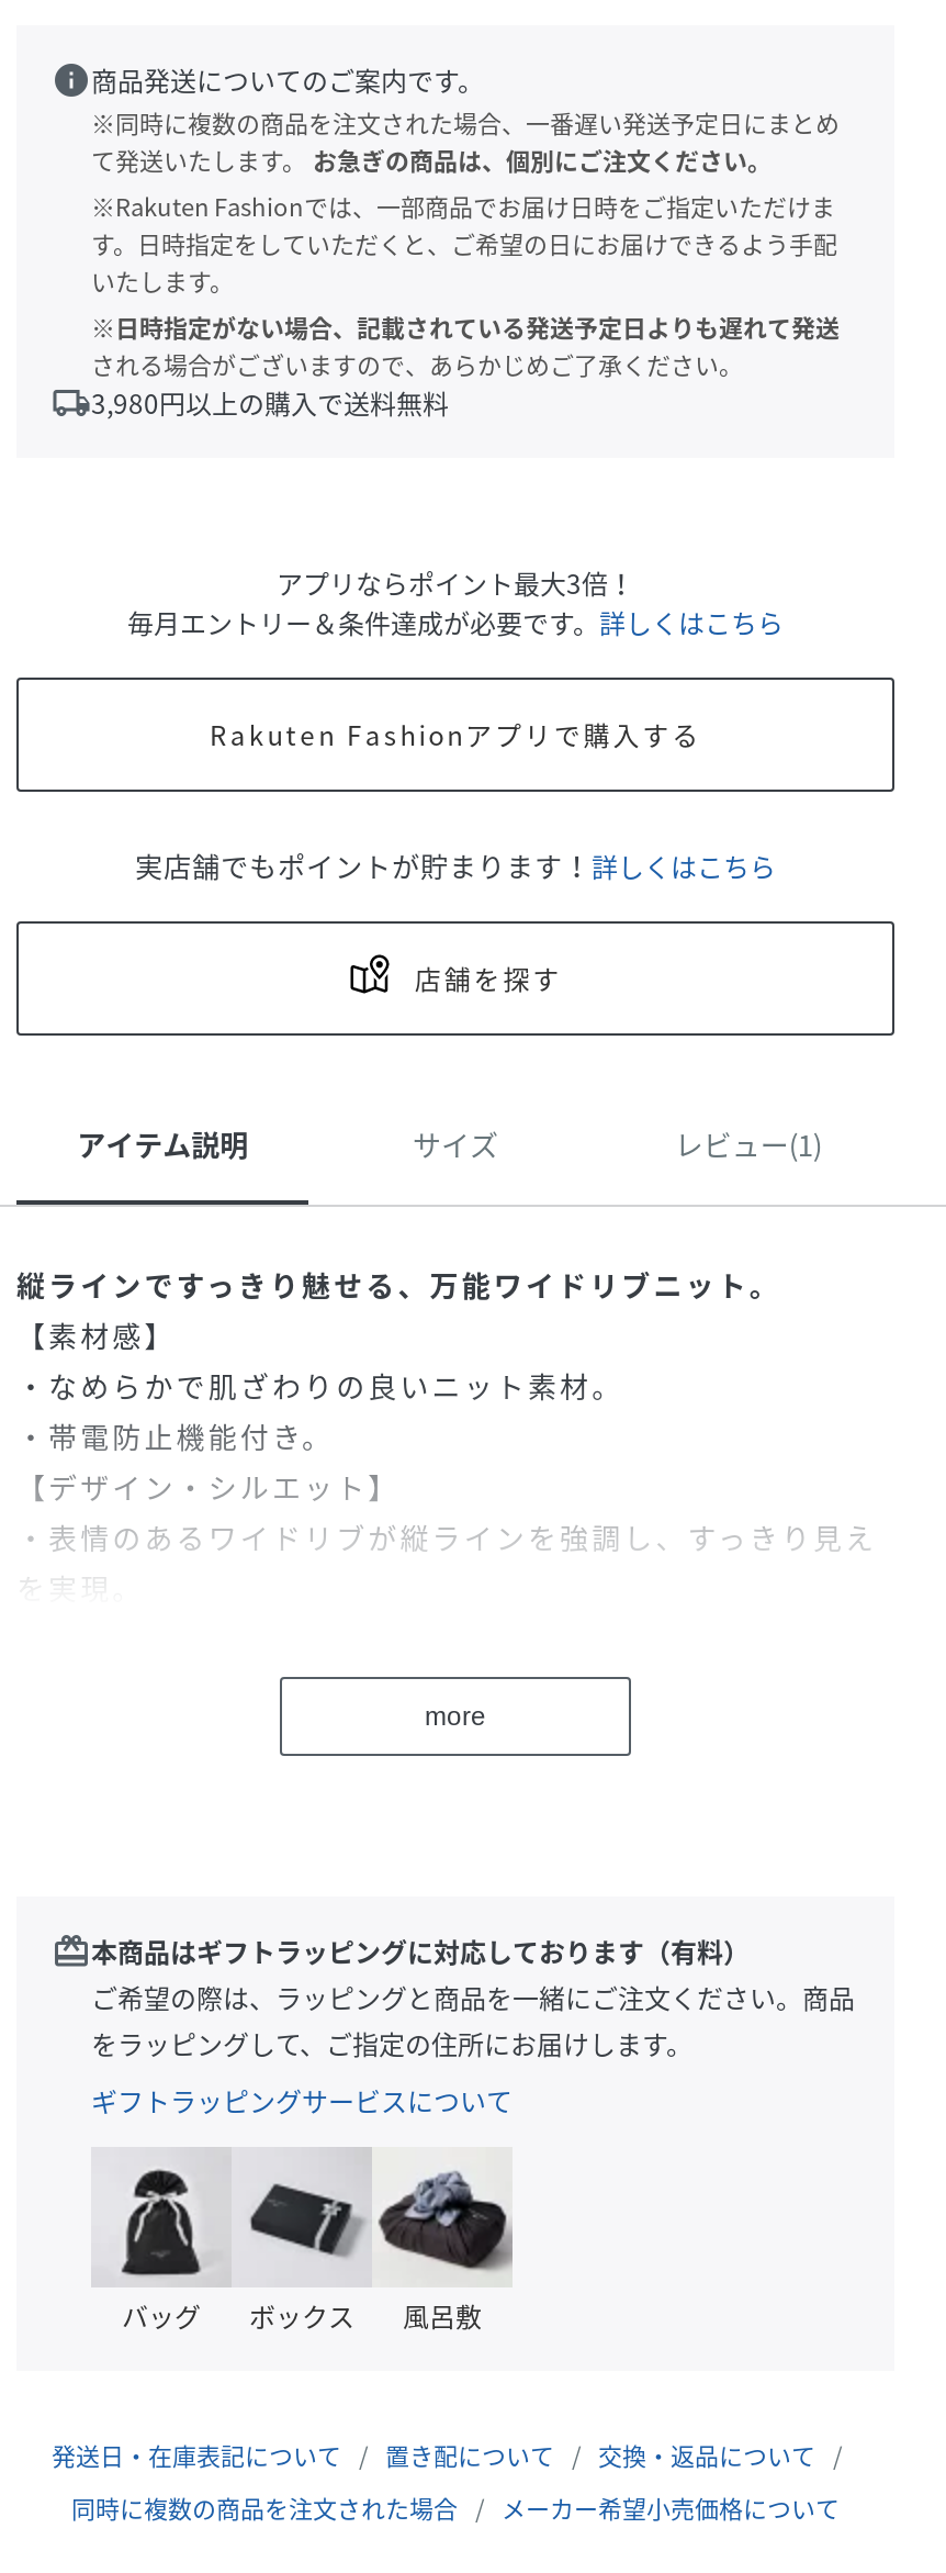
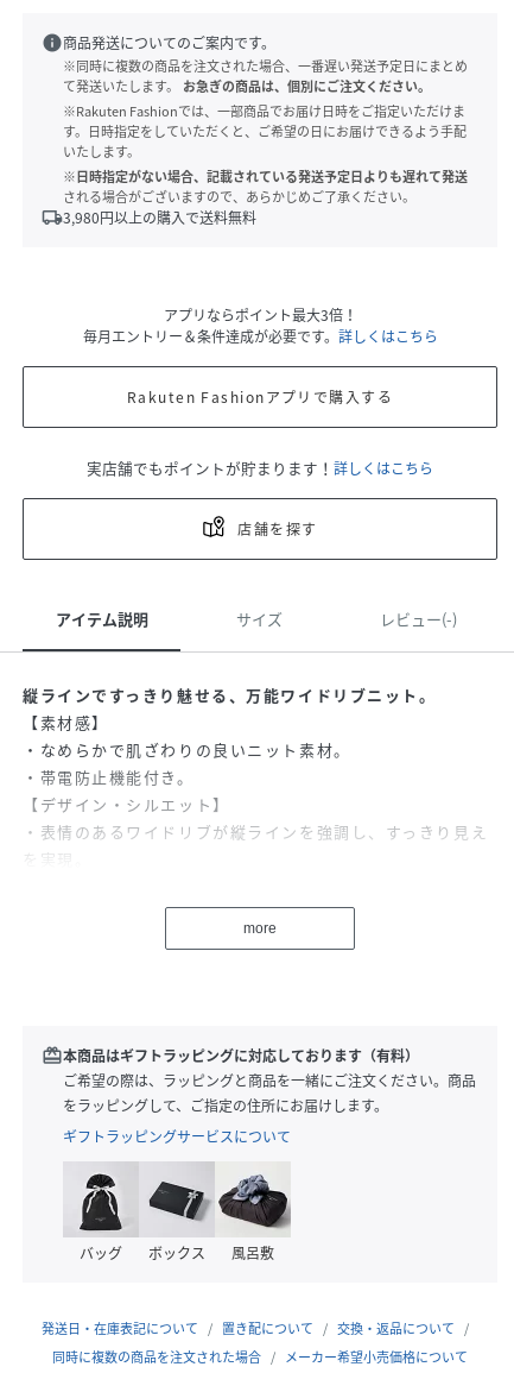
- レビュー(1)
+ レビュー(-)
